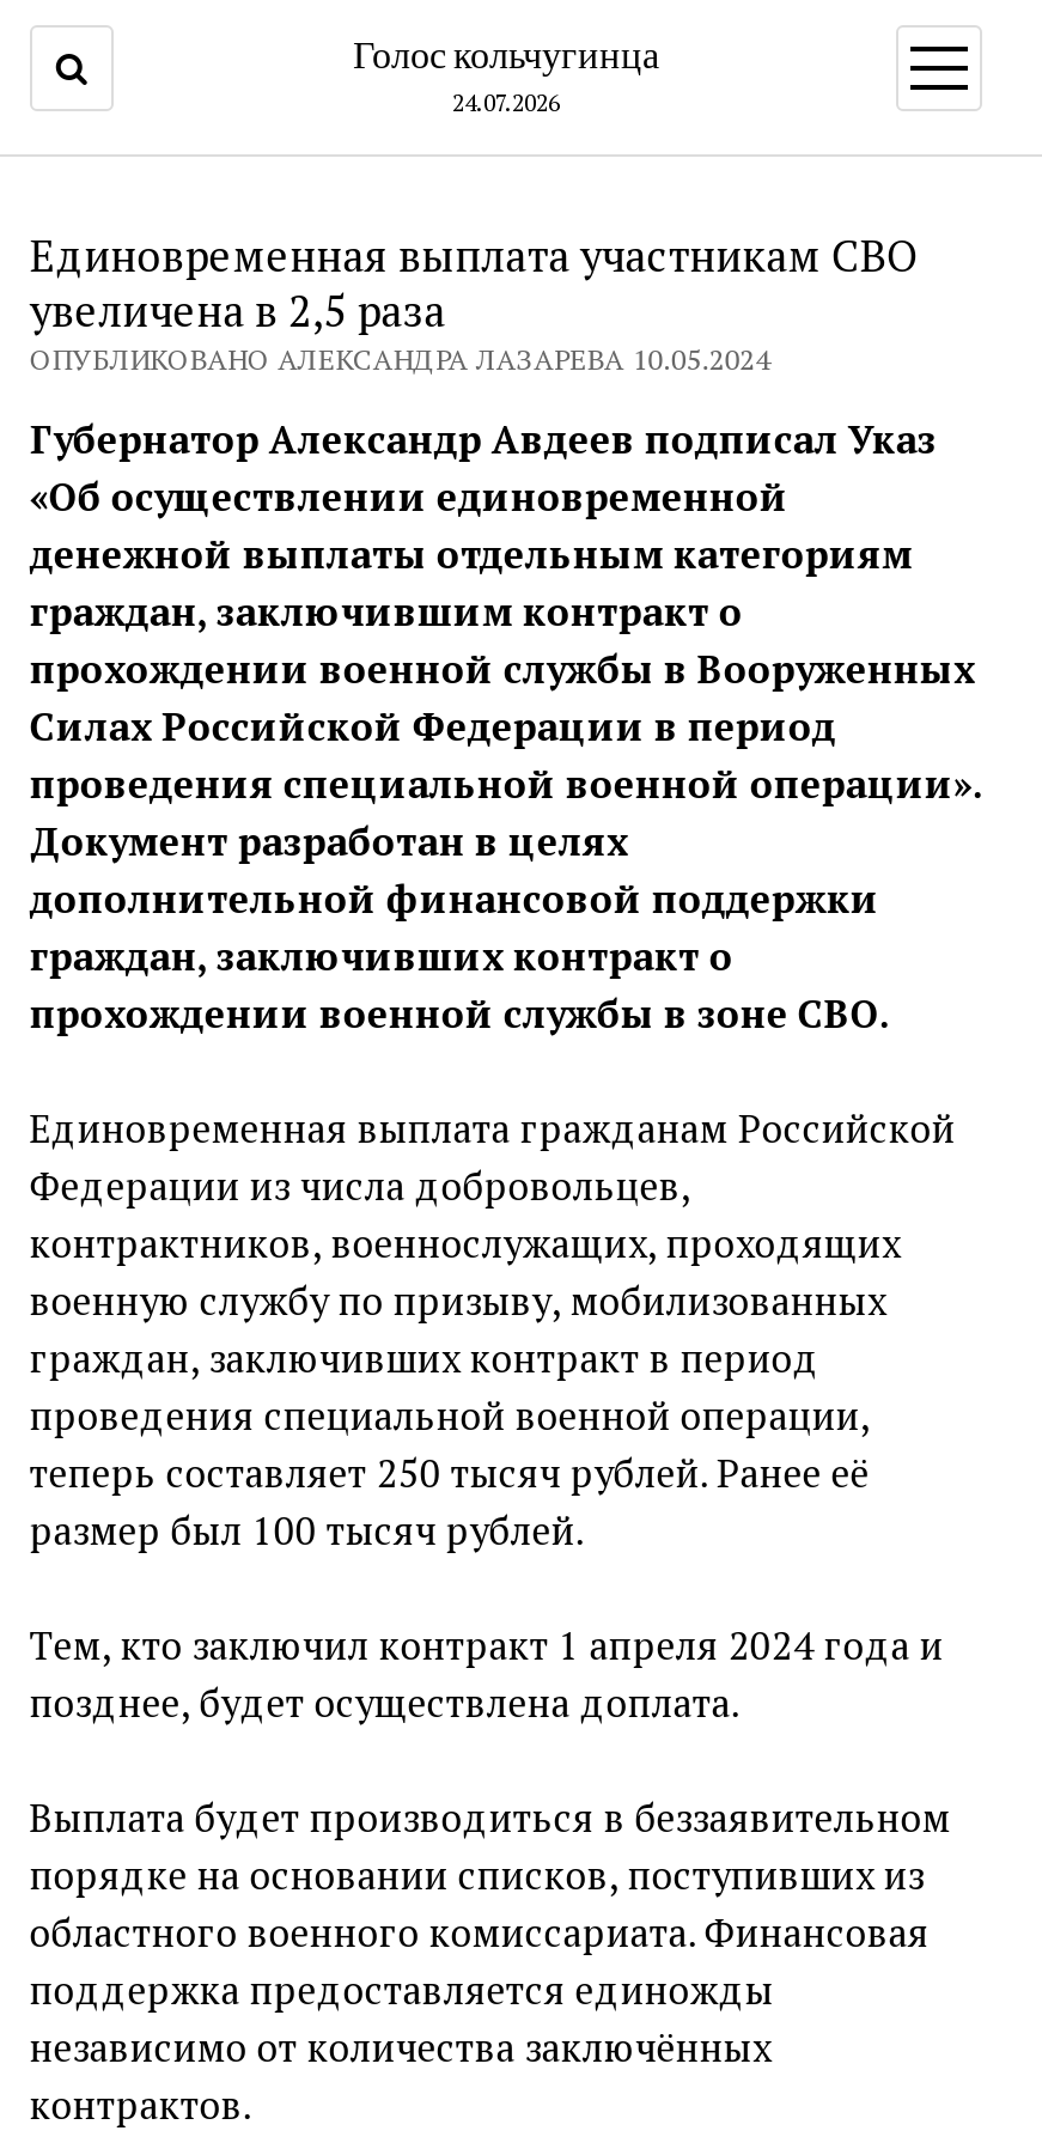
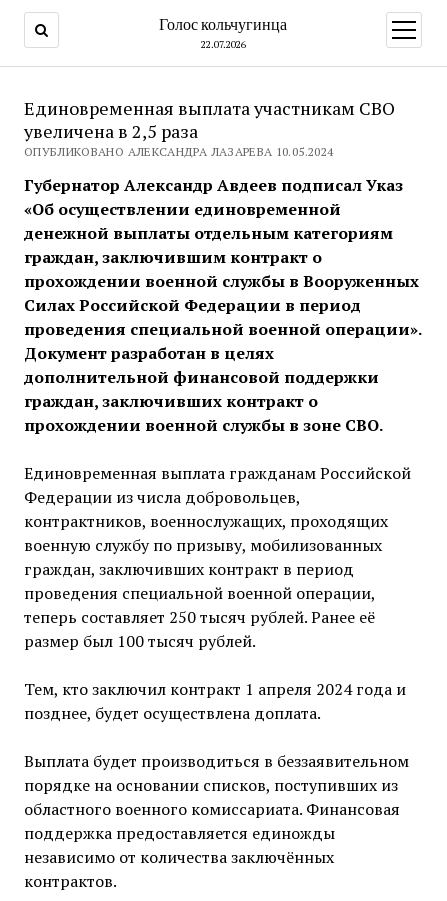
- 24.07.2026
+ 22.07.2026
